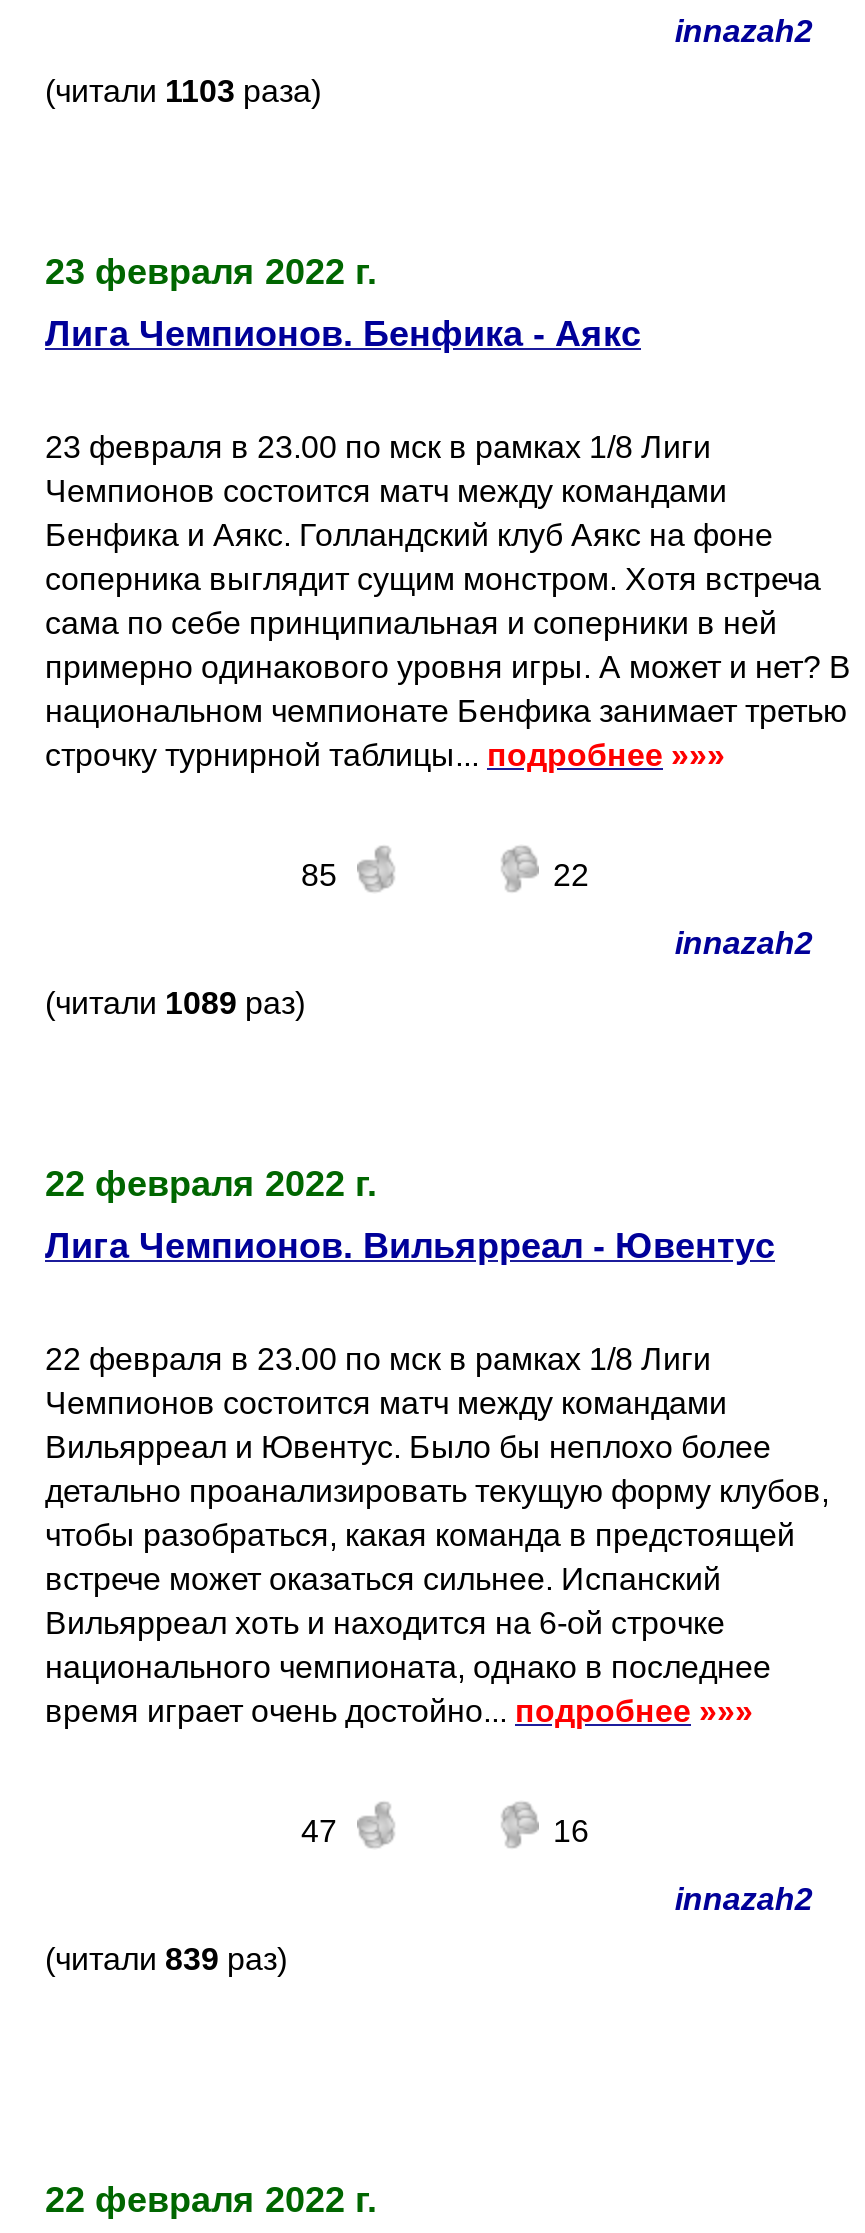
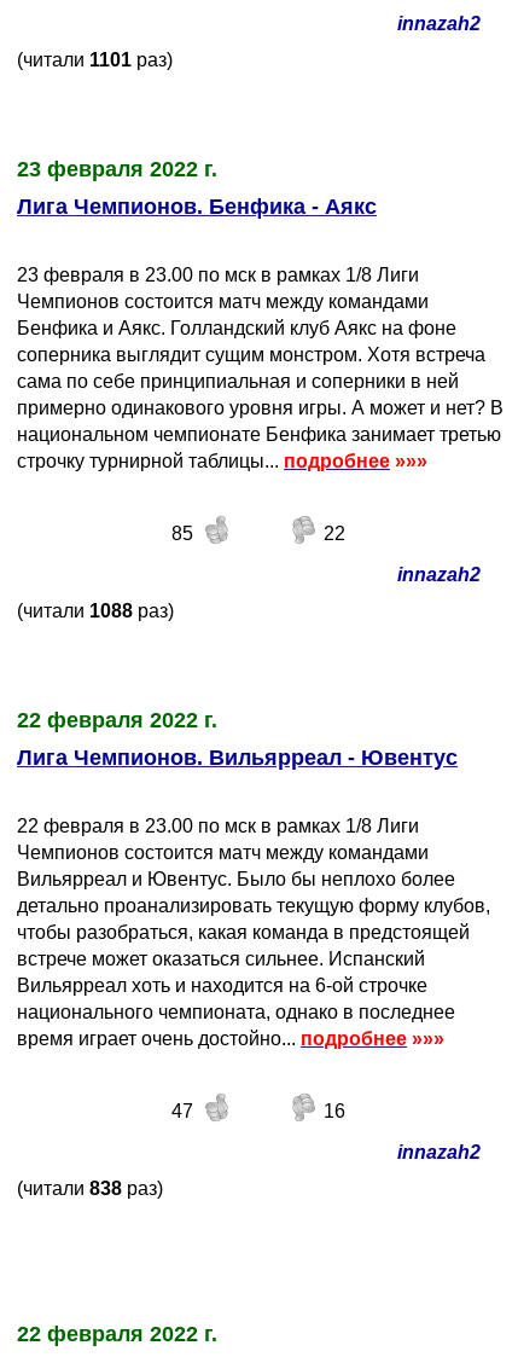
- (читали 1103 раза)
+ (читали 1101 раз)

- (читали 1089 раз)
+ (читали 1088 раз)

- (читали 839 раз)
+ (читали 838 раз)
